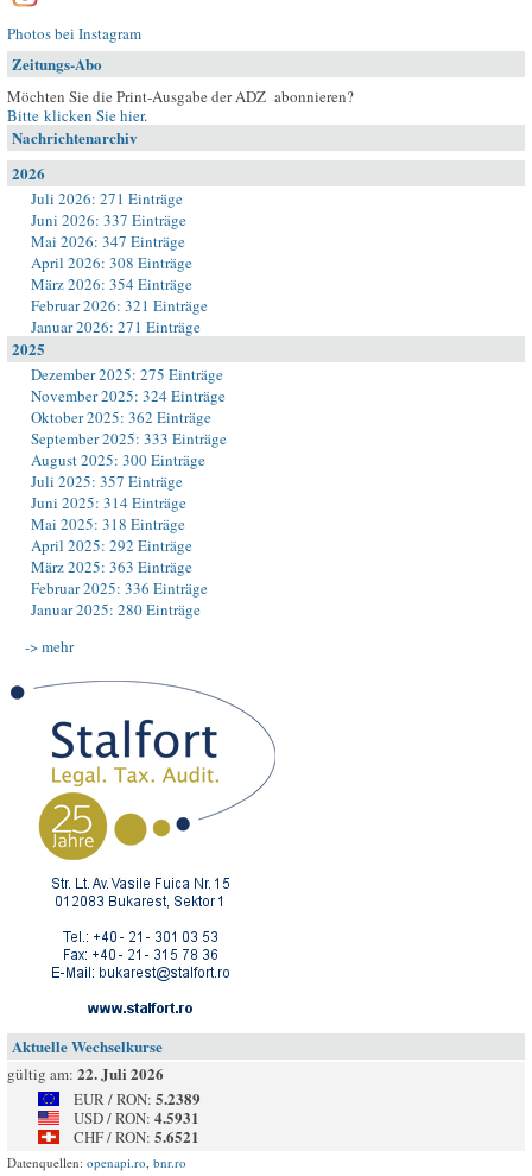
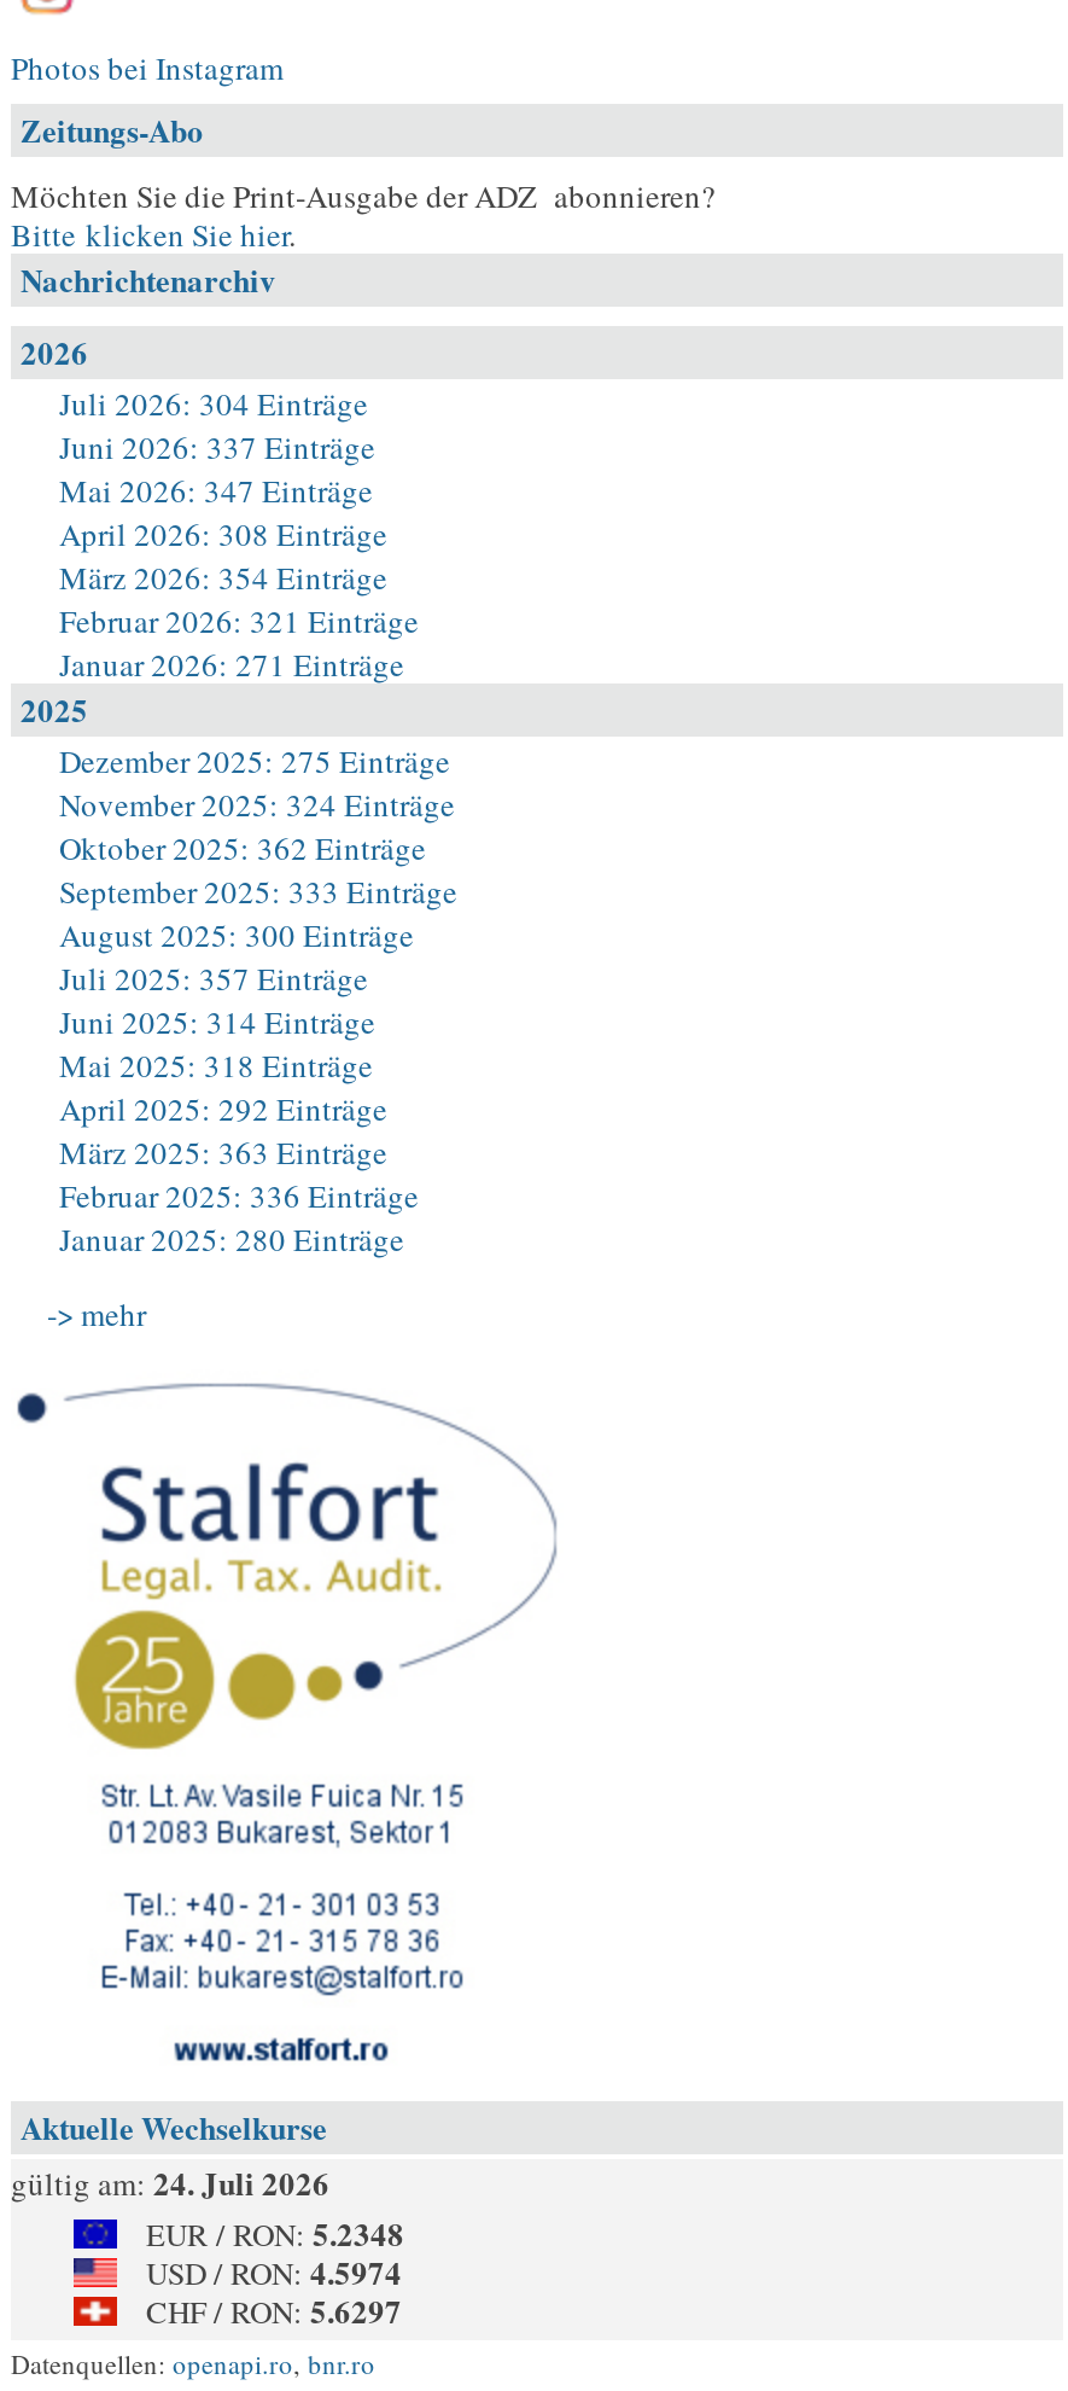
- Juli 2026: 271 Einträge
+ Juli 2026: 304 Einträge

- gültig am: 22. Juli 2026
+ gültig am: 24. Juli 2026

- EUR / RON: 5.2389
+ EUR / RON: 5.2348

- USD / RON: 4.5931
+ USD / RON: 4.5974

- CHF / RON: 5.6521
+ CHF / RON: 5.6297
